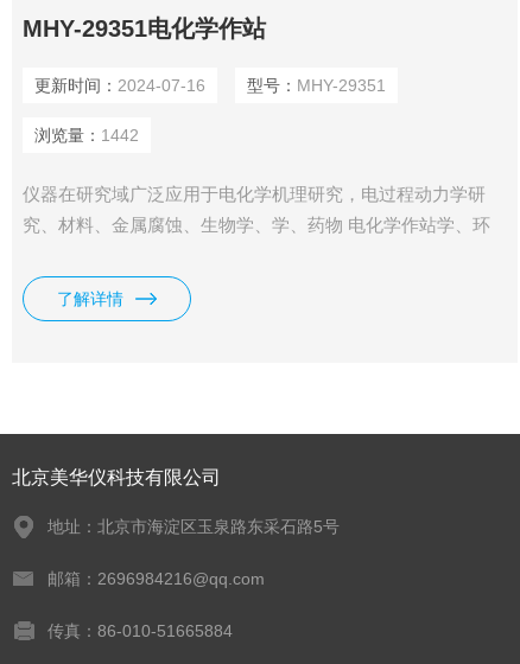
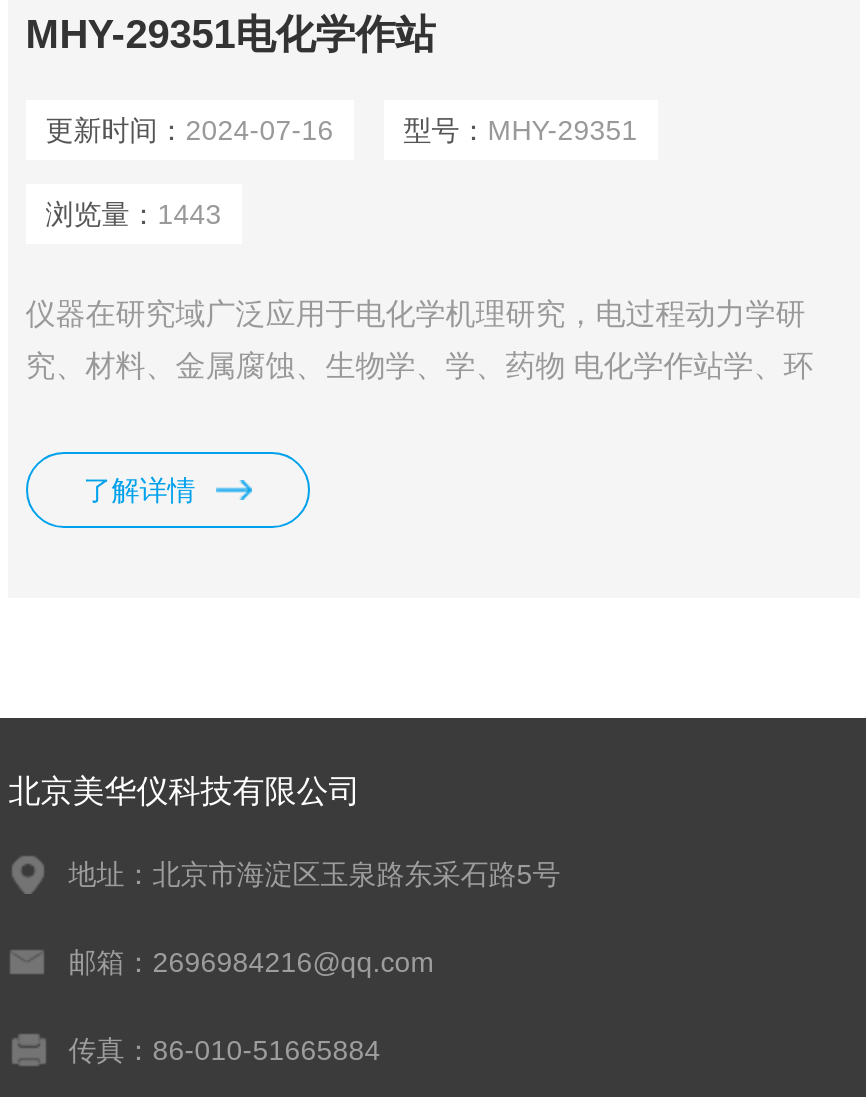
- 浏览量：1442
+ 浏览量：1443
